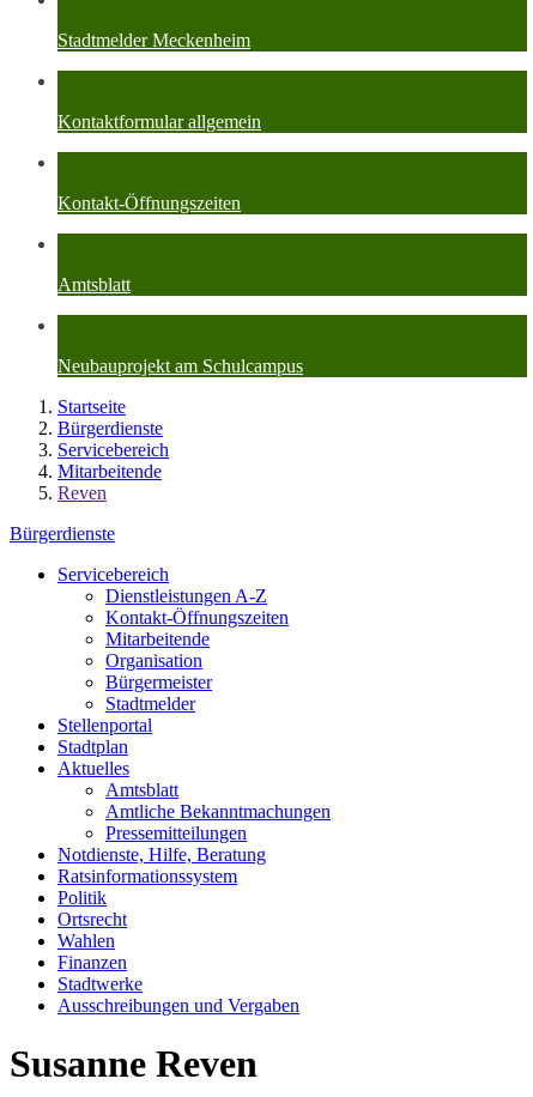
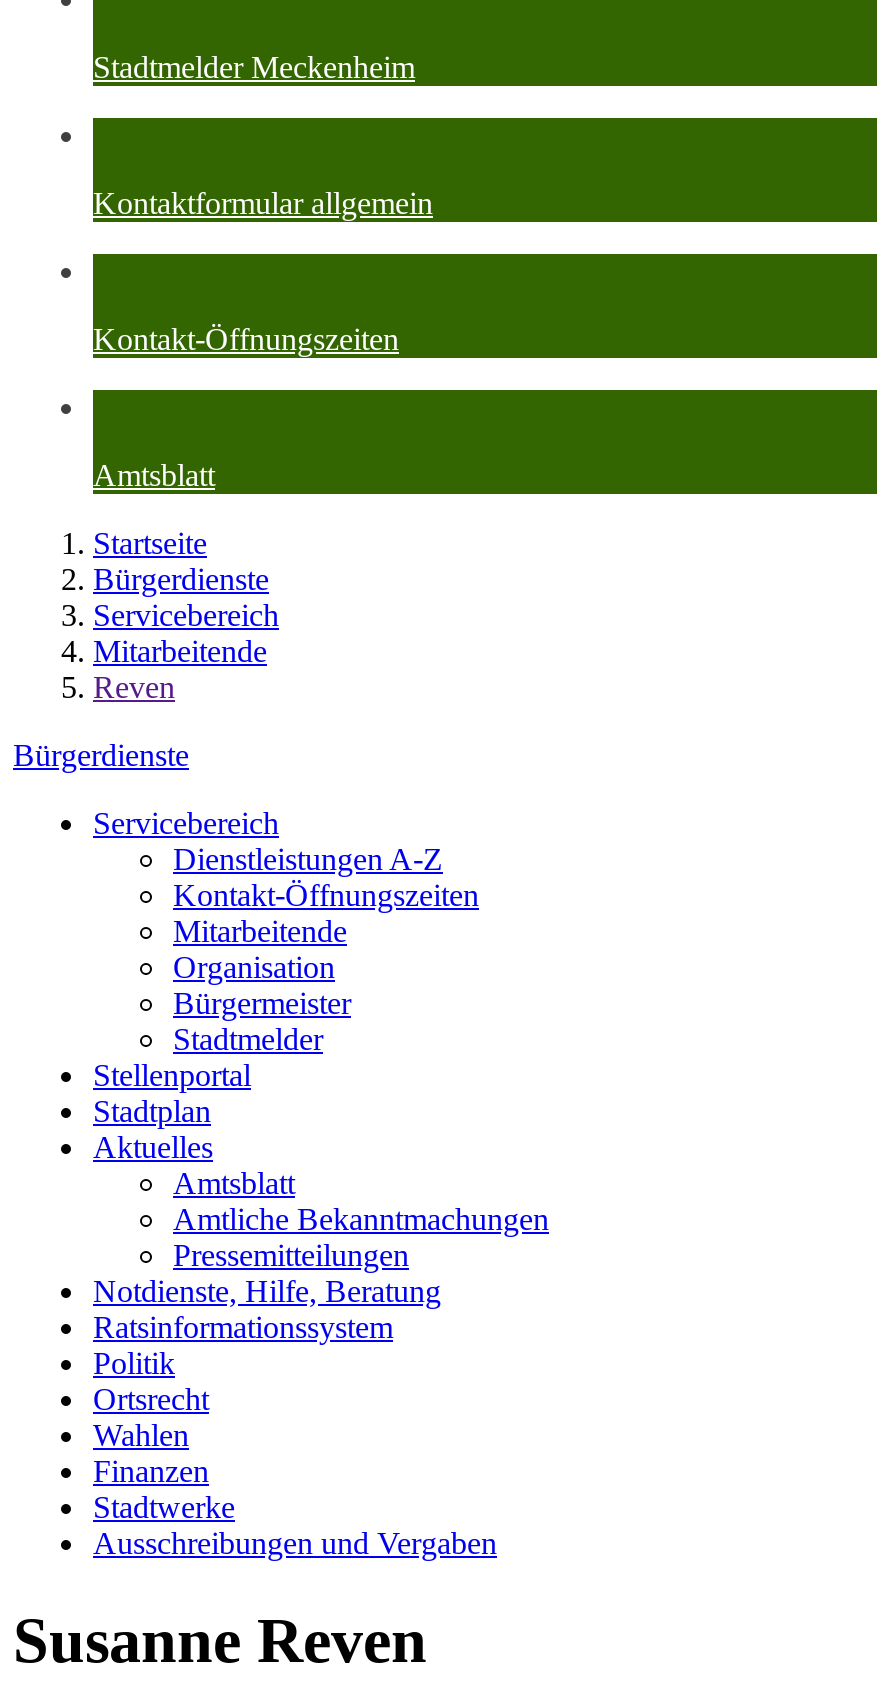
- Neubauprojekt am Schulcampus
